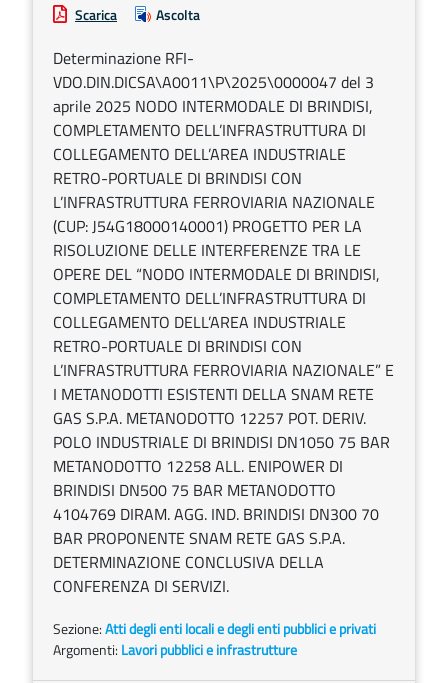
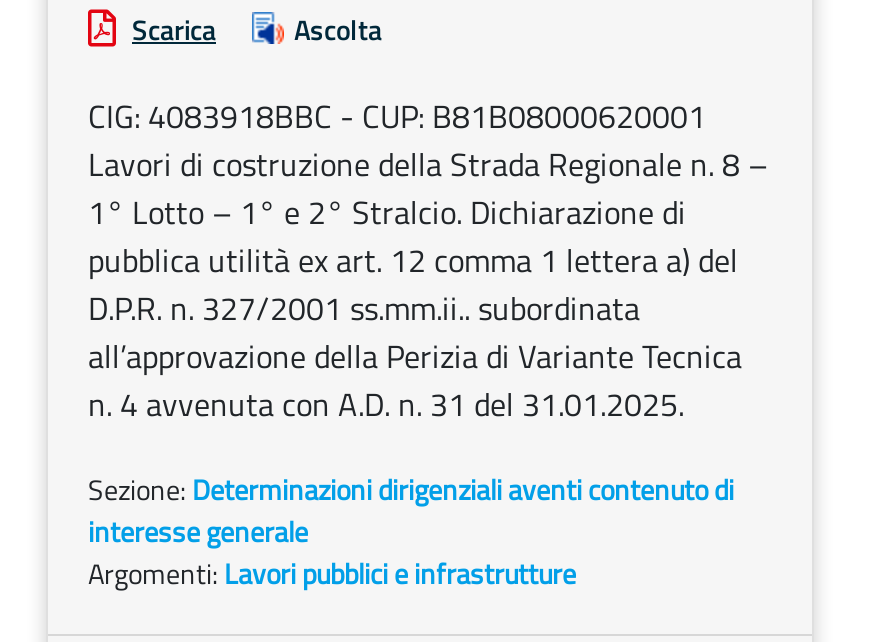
- Determinazione RFI-
- VDO.DIN.DICSA\A0011\P\2025\0000047 del 3
- aprile 2025 NODO INTERMODALE DI BRINDISI,
- COMPLETAMENTO DELL’INFRASTRUTTURA DI
- COLLEGAMENTO DELL’AREA INDUSTRIALE
- RETRO-PORTUALE DI BRINDISI CON
- L’INFRASTRUTTURA FERROVIARIA NAZIONALE
- (CUP: J54G18000140001) PROGETTO PER LA
- RISOLUZIONE DELLE INTERFERENZE TRA LE
- OPERE DEL “NODO INTERMODALE DI BRINDISI,
- COMPLETAMENTO DELL’INFRASTRUTTURA DI
- COLLEGAMENTO DELL’AREA INDUSTRIALE
- RETRO-PORTUALE DI BRINDISI CON
- L’INFRASTRUTTURA FERROVIARIA NAZIONALE” E
- I METANODOTTI ESISTENTI DELLA SNAM RETE
- GAS S.P.A. METANODOTTO 12257 POT. DERIV.
- POLO INDUSTRIALE DI BRINDISI DN1050 75 BAR
- METANODOTTO 12258 ALL. ENIPOWER DI
- BRINDISI DN500 75 BAR METANODOTTO
- 4104769 DIRAM. AGG. IND. BRINDISI DN300 70
- BAR PROPONENTE SNAM RETE GAS S.P.A.
- DETERMINAZIONE CONCLUSIVA DELLA
- CONFERENZA DI SERVIZI.
+ CIG: 4083918BBC - CUP: B81B08000620001
+ Lavori di costruzione della Strada Regionale n. 8 –
+ 1° Lotto – 1° e 2° Stralcio. Dichiarazione di
+ pubblica utilità ex art. 12 comma 1 lettera a) del
+ D.P.R. n. 327/2001 ss.mm.ii.. subordinata
+ all’approvazione della Perizia di Variante Tecnica
+ n. 4 avvenuta con A.D. n. 31 del 31.01.2025.

- Sezione: Atti degli enti locali e degli enti pubblici e privati
+ Sezione: Determinazioni dirigenziali aventi contenuto di
+ interesse generale
